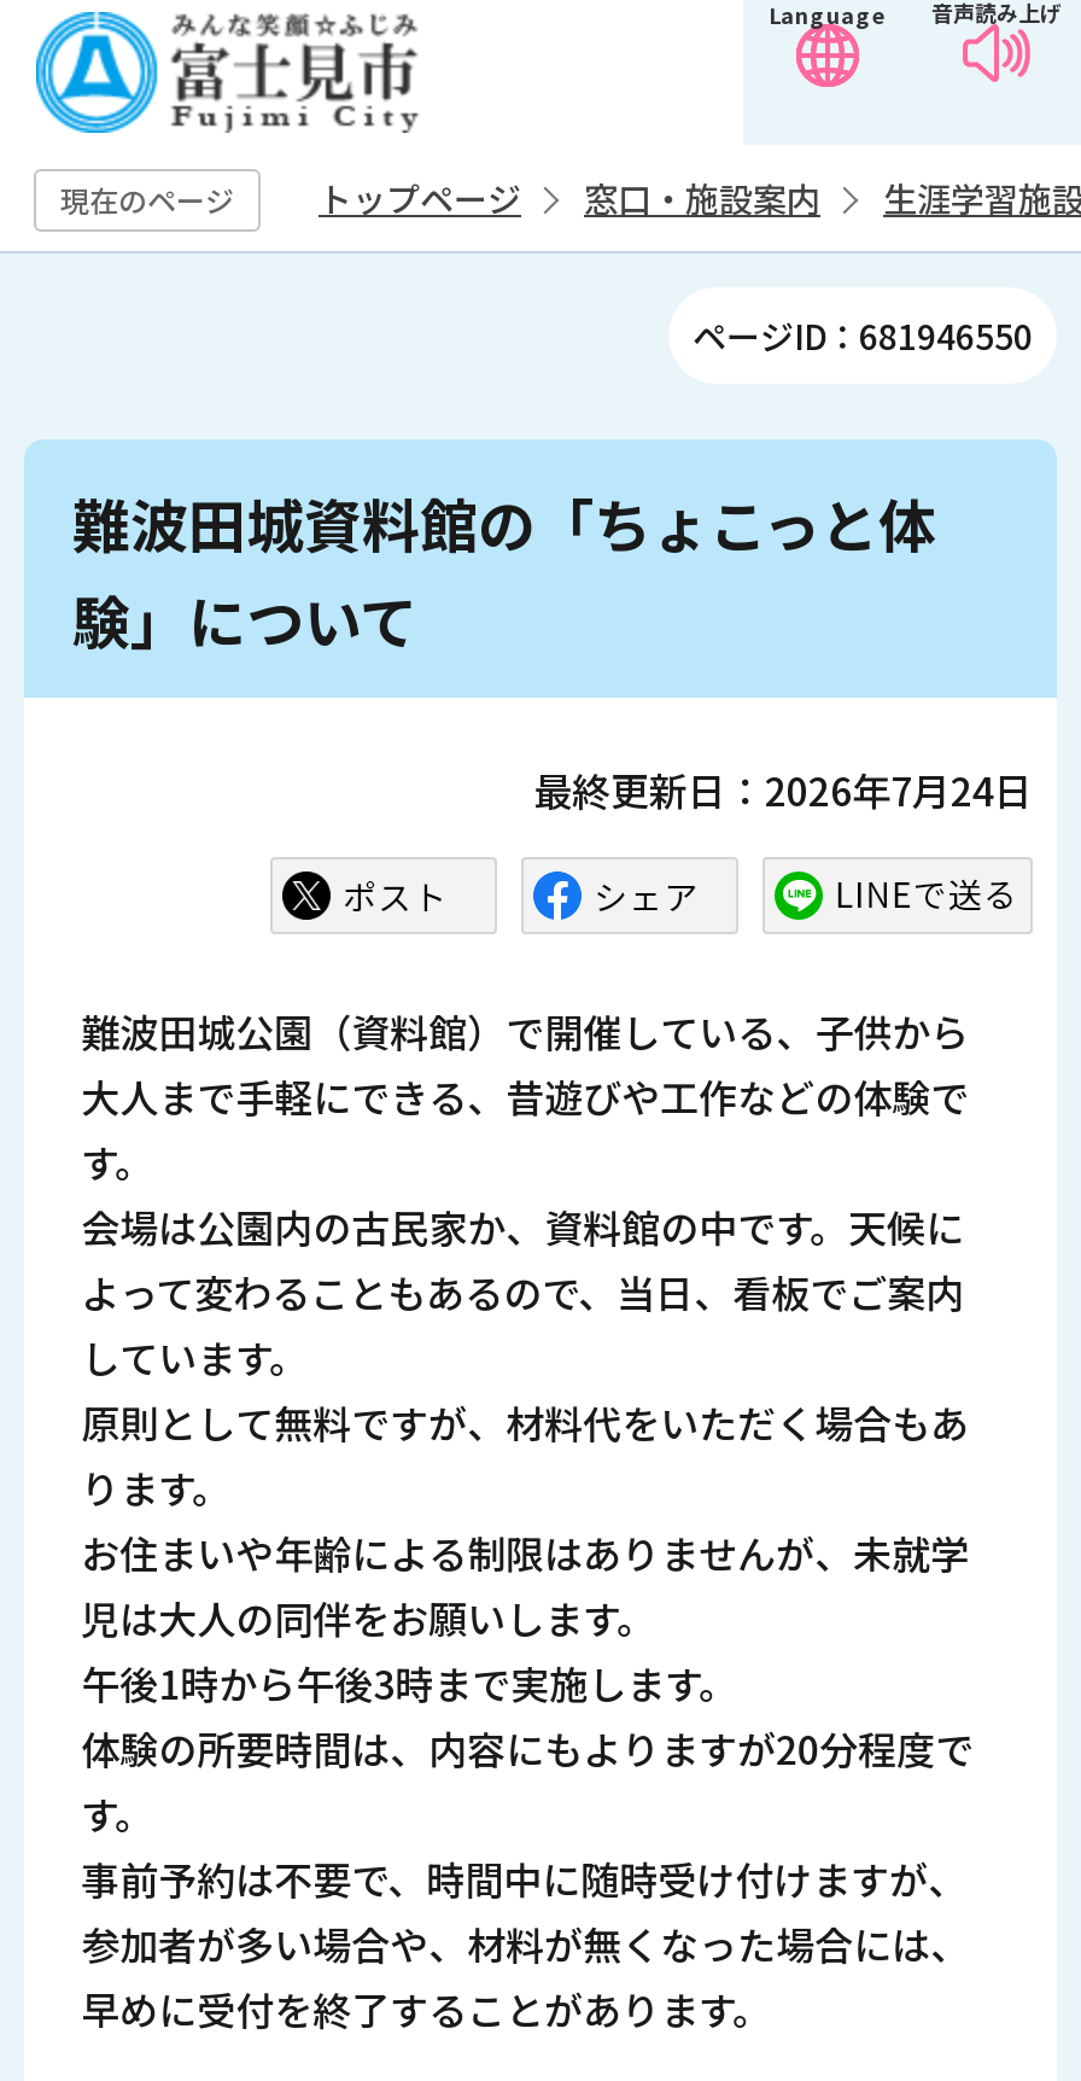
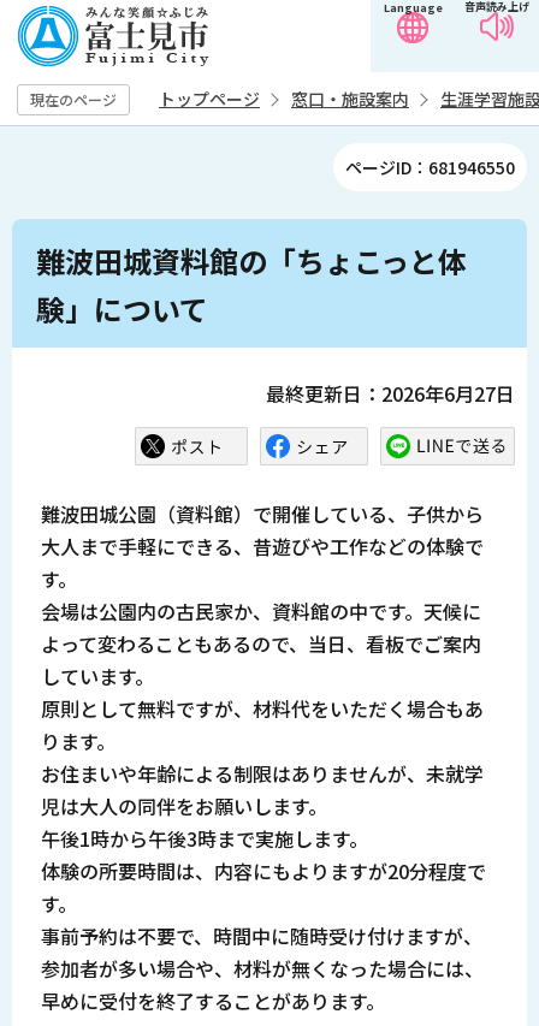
- 最終更新日：2026年7月24日
+ 最終更新日：2026年6月27日
